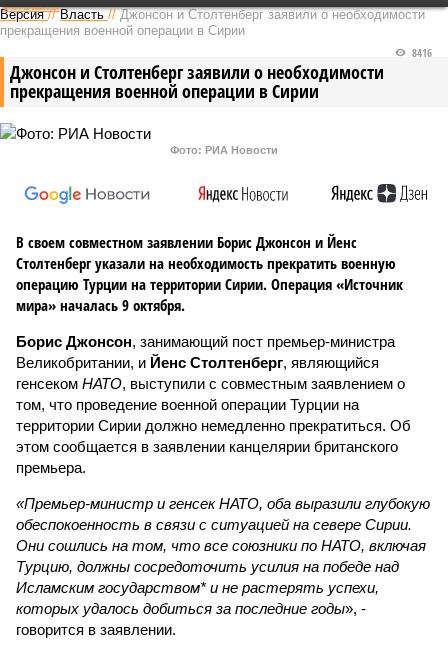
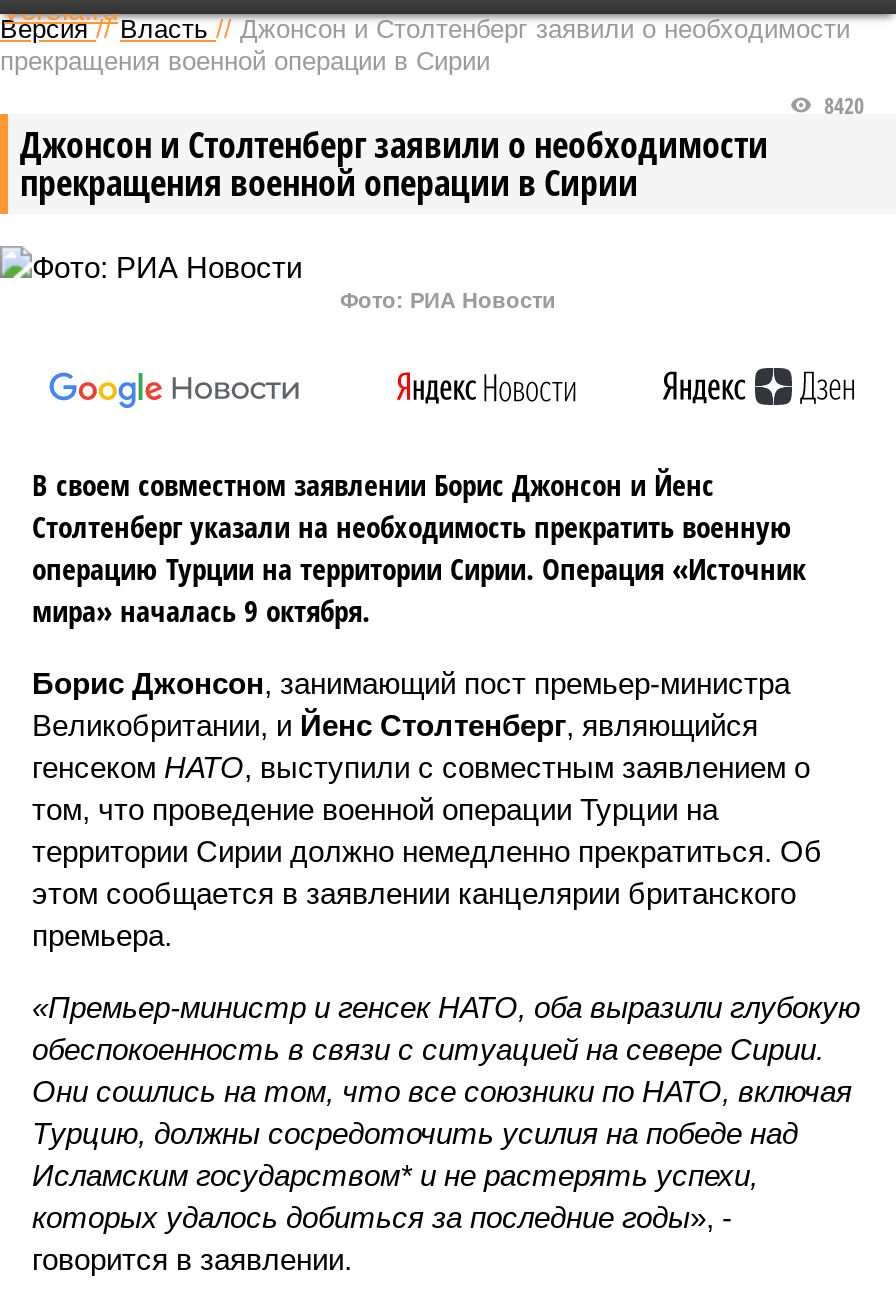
- 8416
+ 8420
